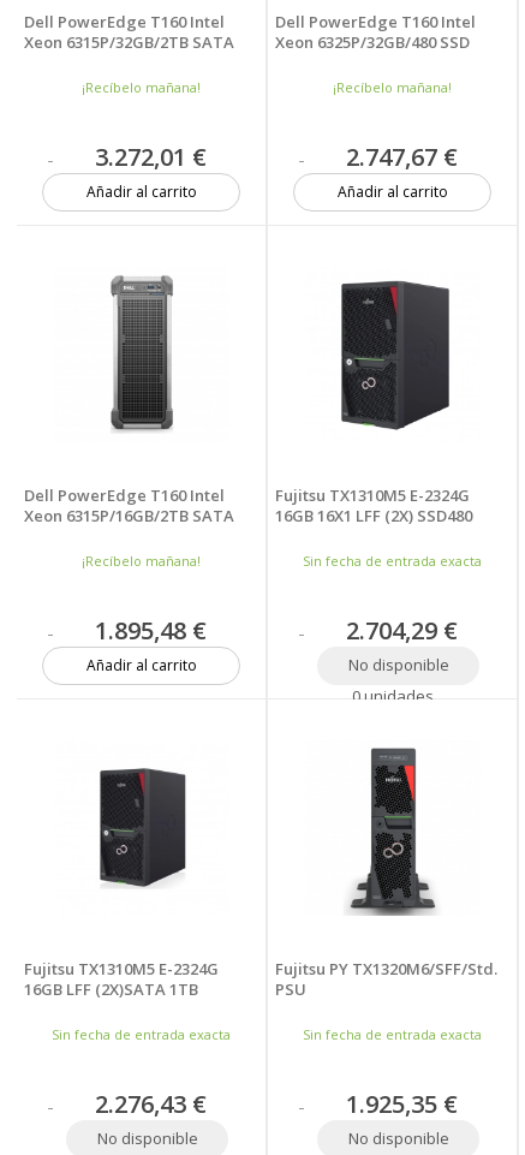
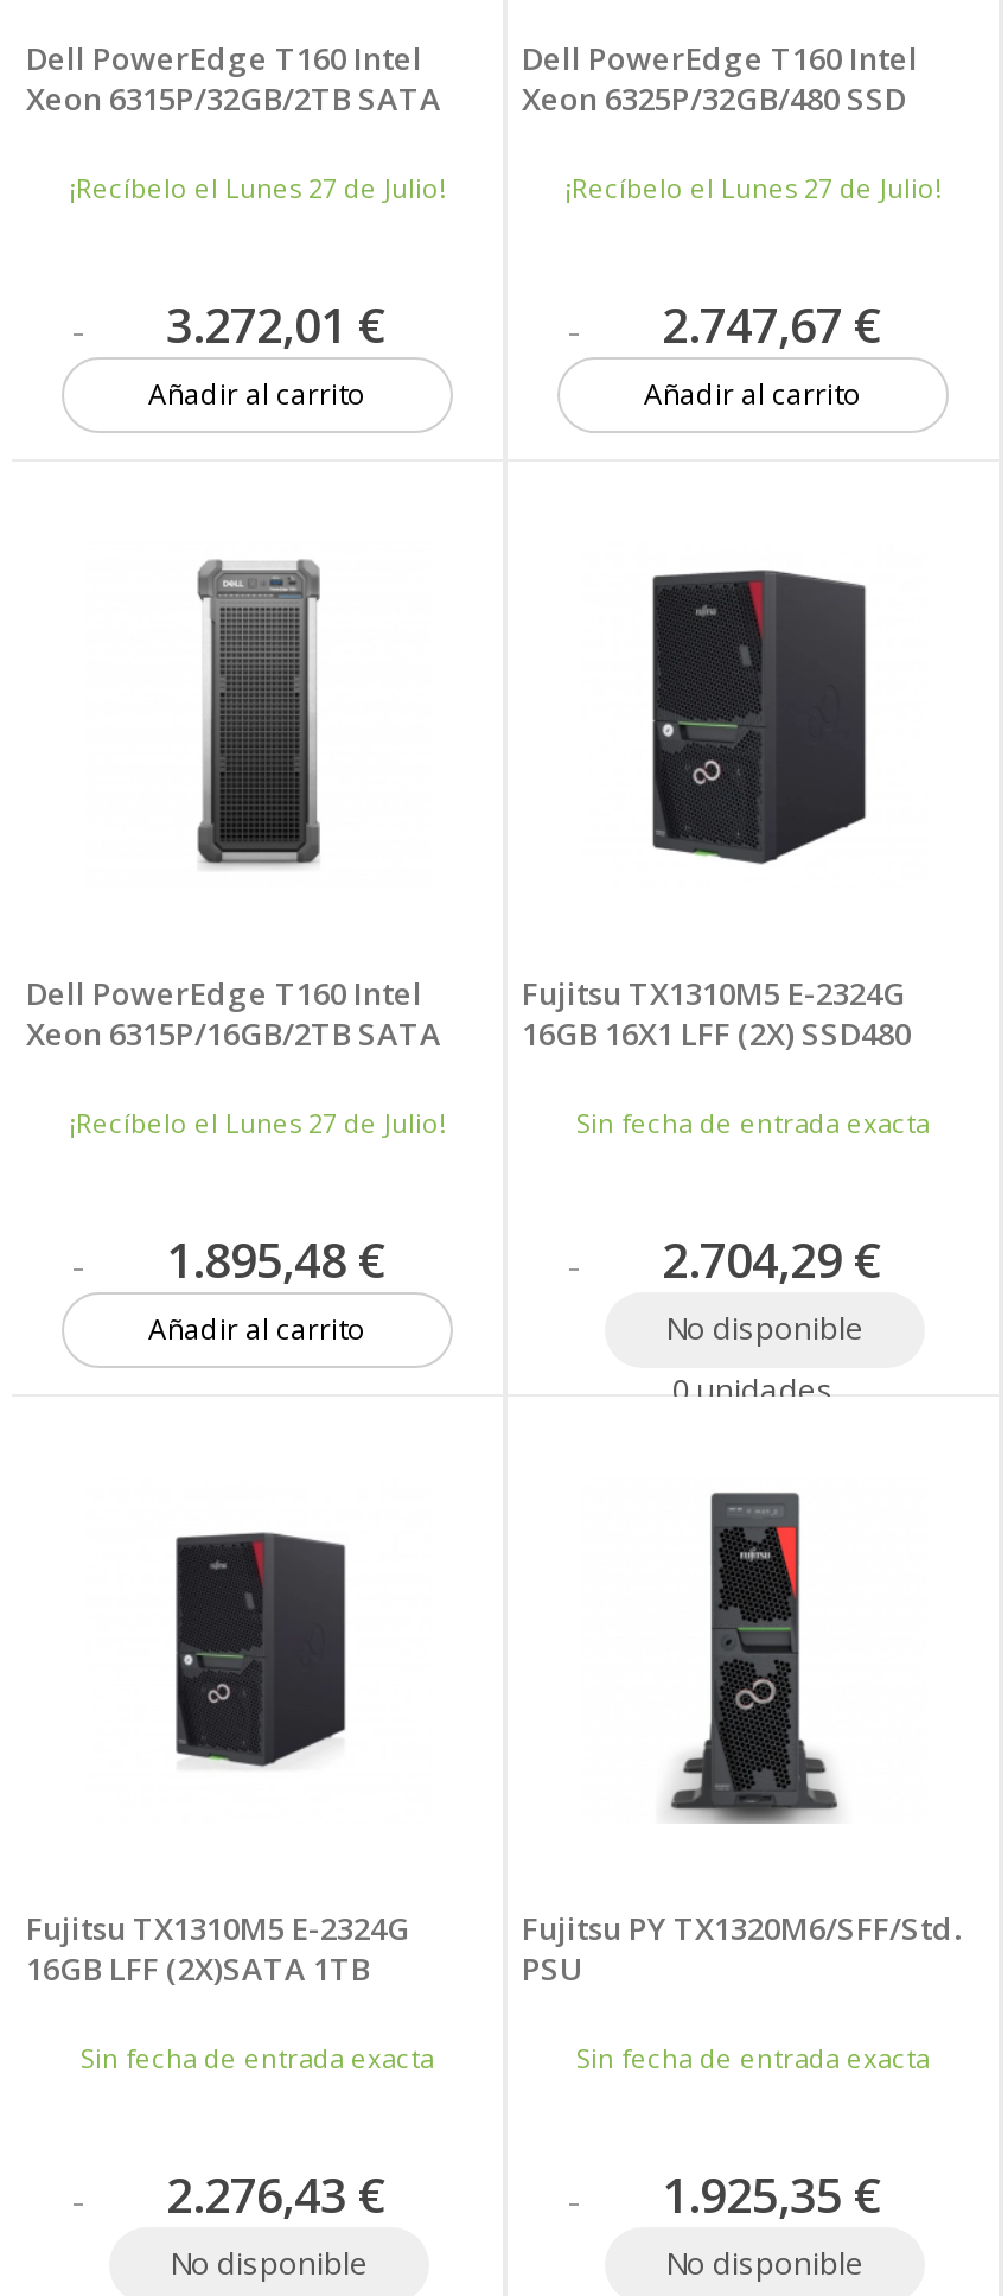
- ¡Recíbelo mañana!
+ ¡Recíbelo el Lunes 27 de Julio!

- ¡Recíbelo mañana!
+ ¡Recíbelo el Lunes 27 de Julio!

- ¡Recíbelo mañana!
+ ¡Recíbelo el Lunes 27 de Julio!
